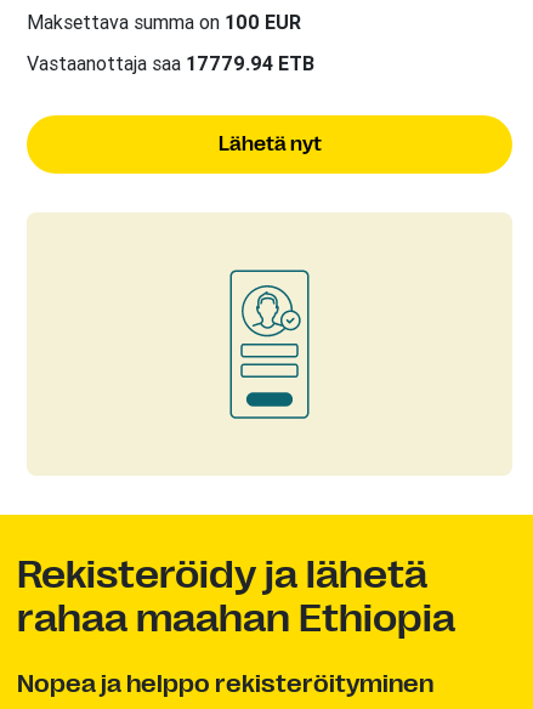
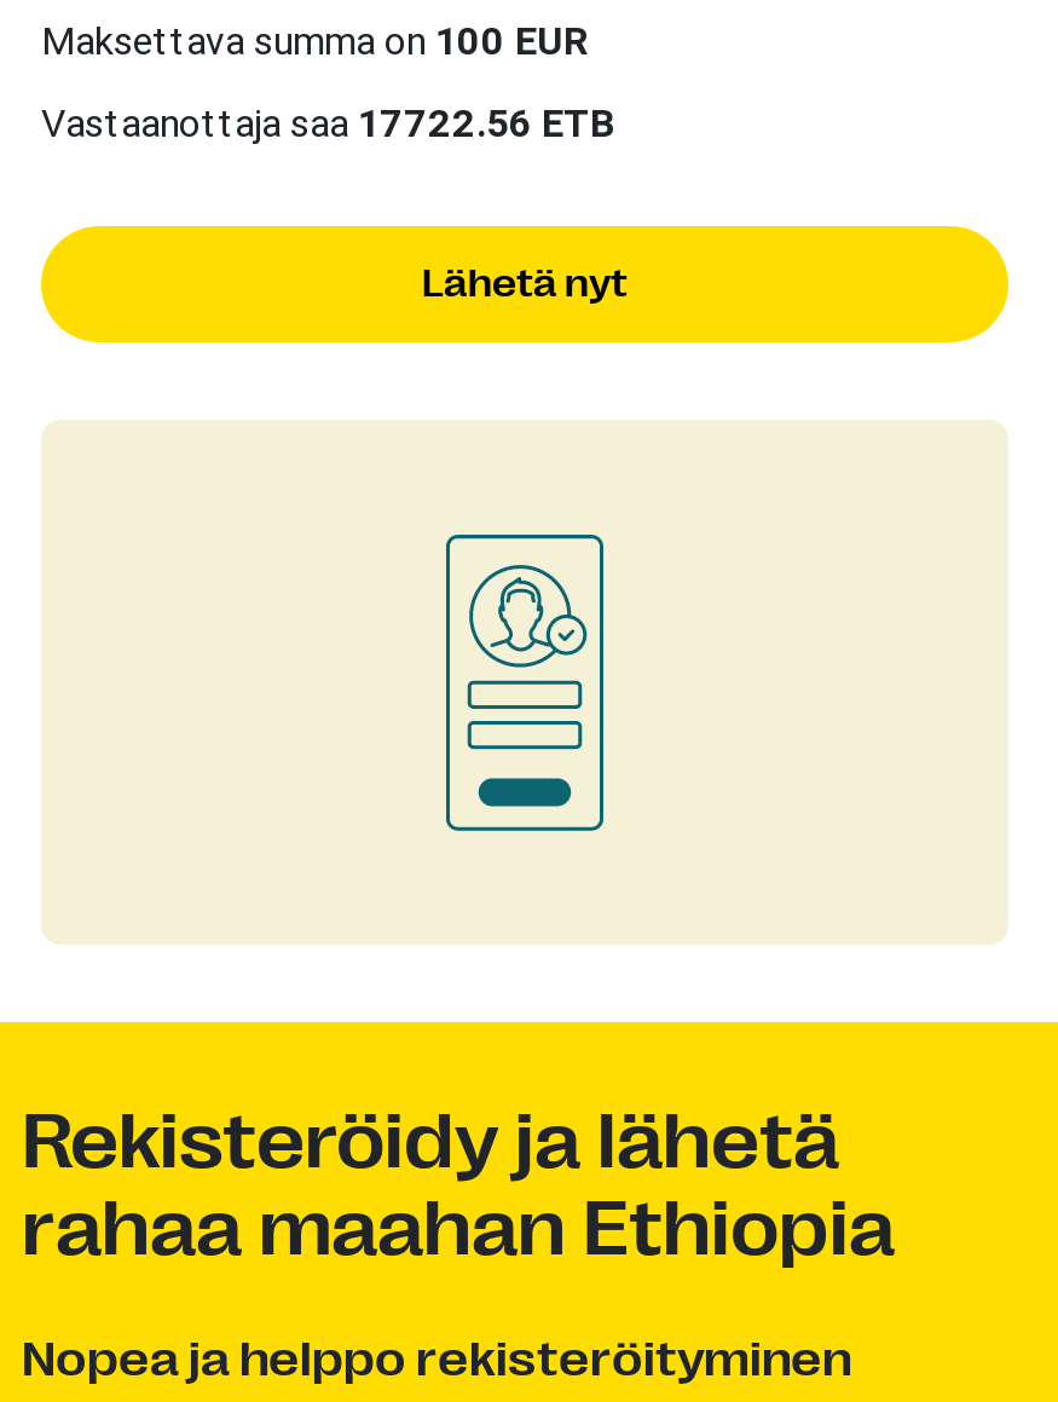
- Vastaanottaja saa 17779.94 ETB
+ Vastaanottaja saa 17722.56 ETB
